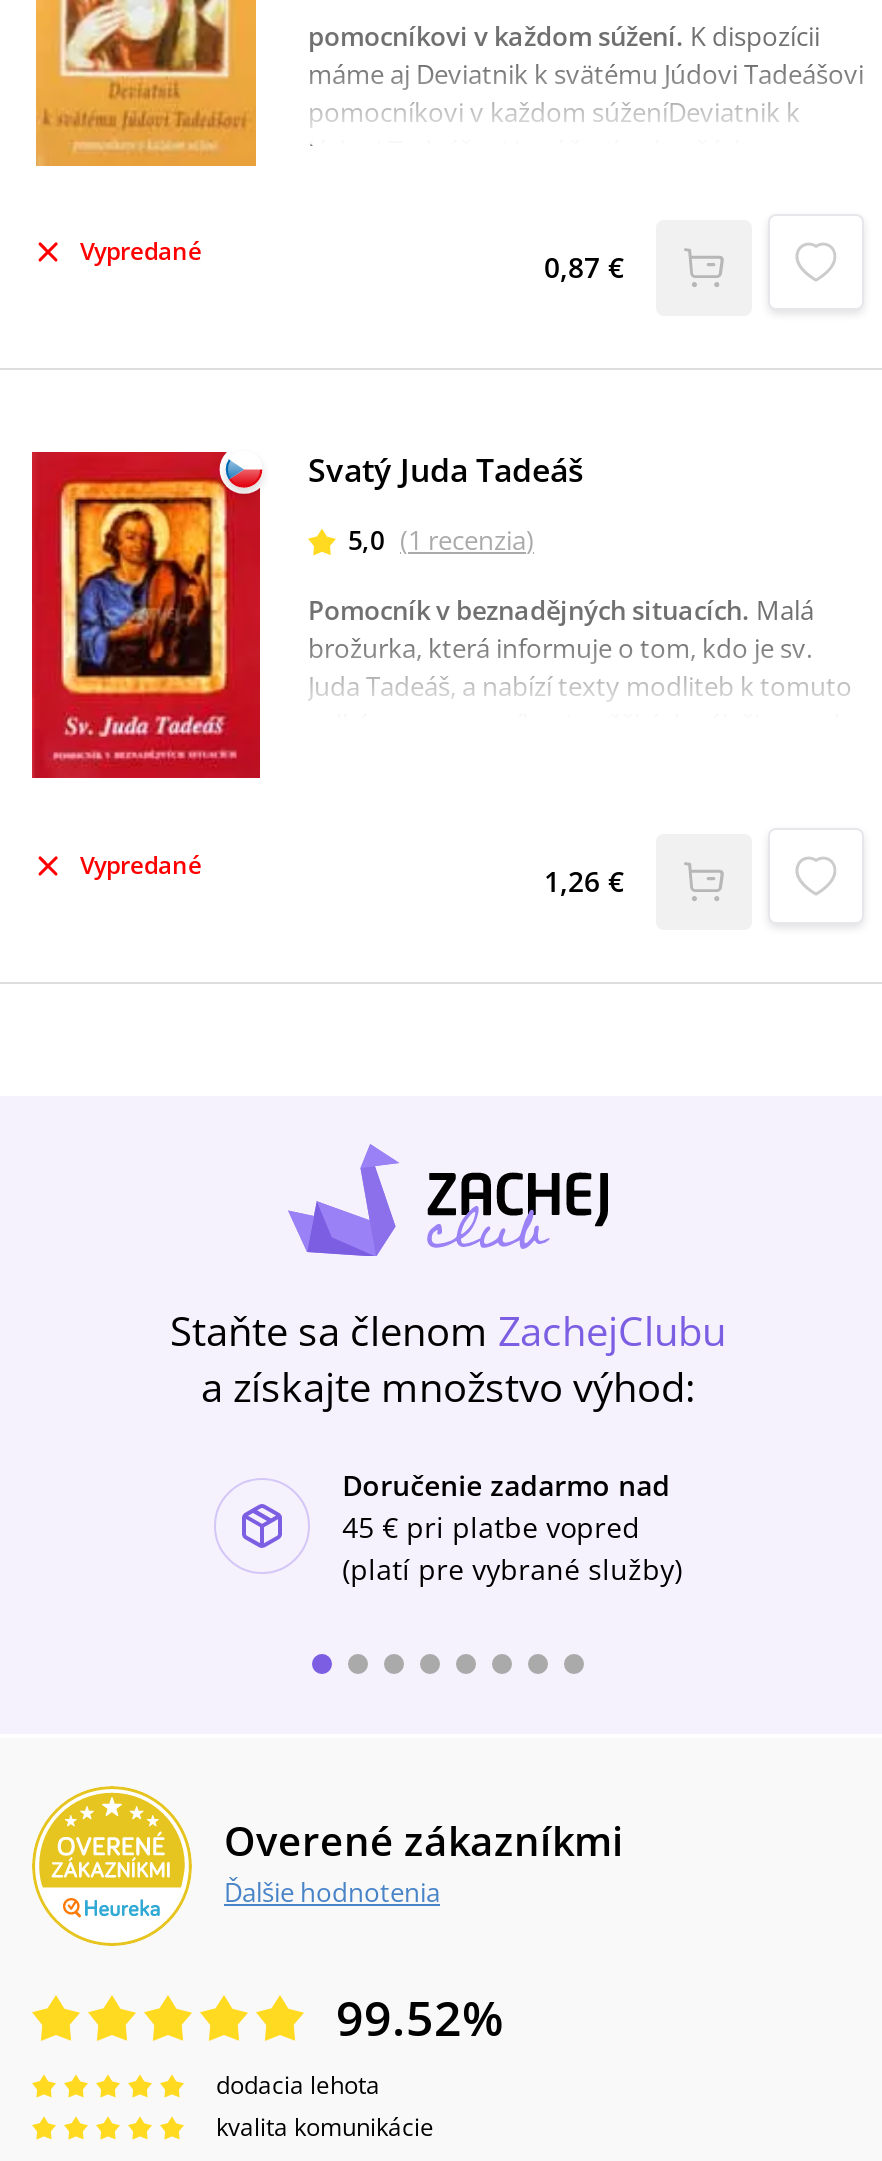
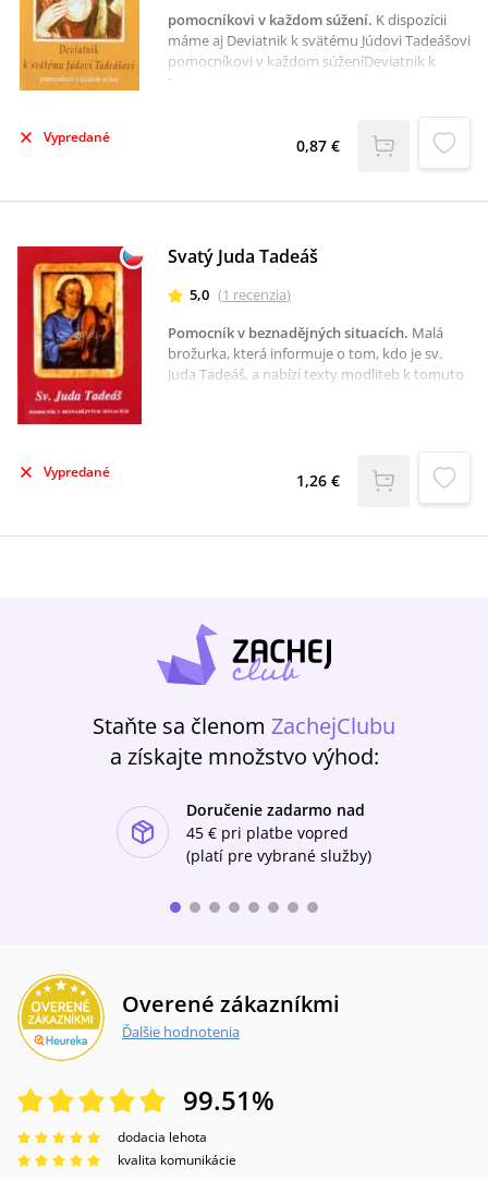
- 99.52%
+ 99.51%
